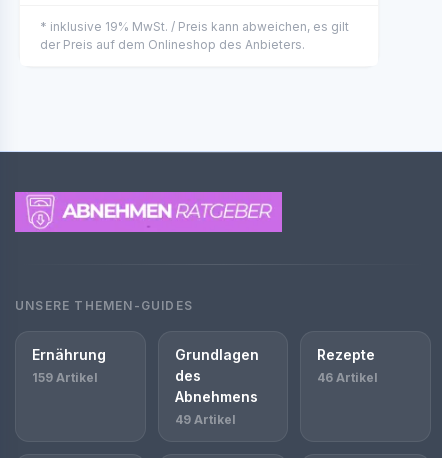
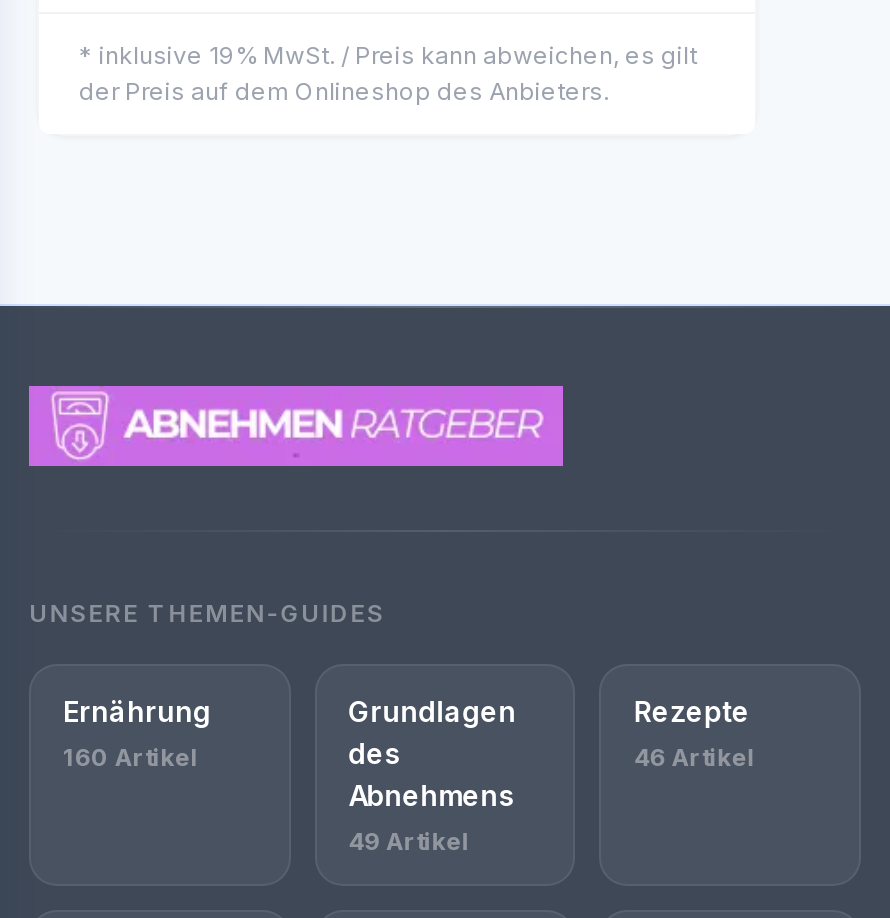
- 159 Artikel
+ 160 Artikel
